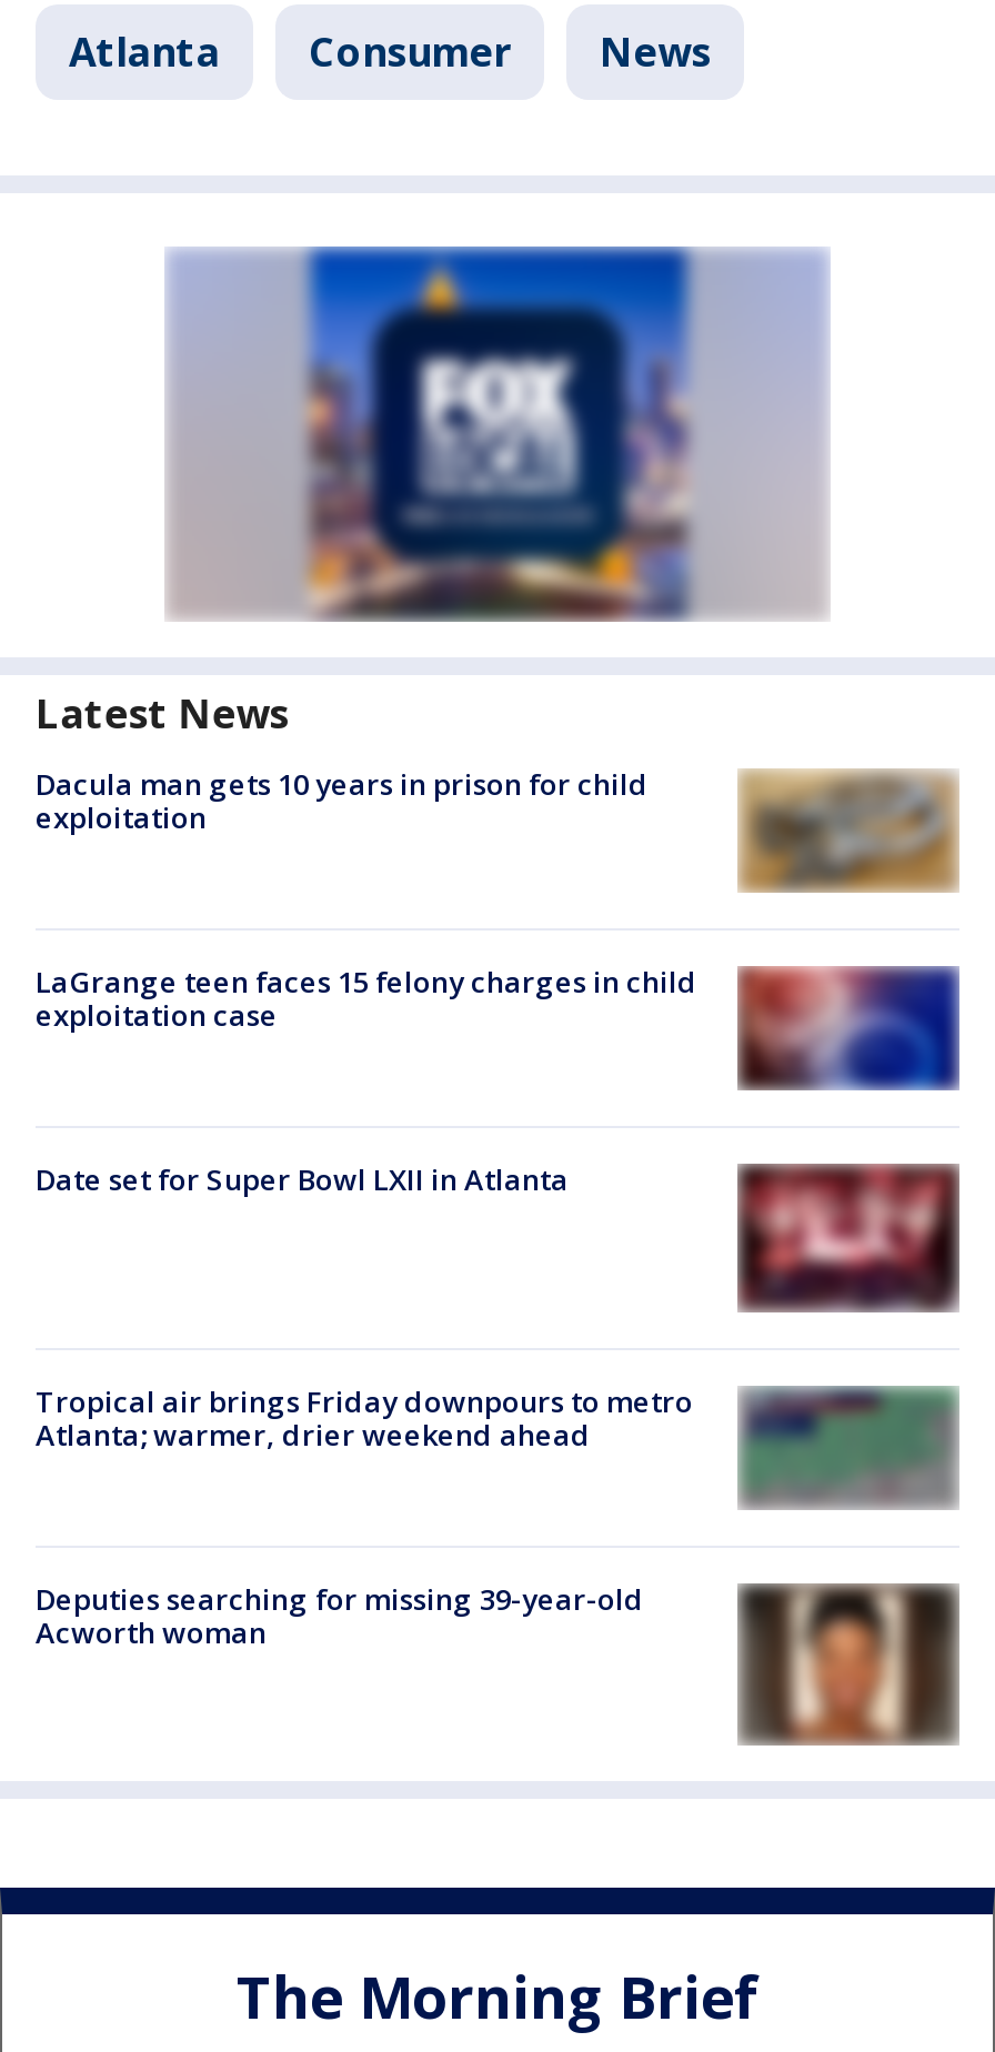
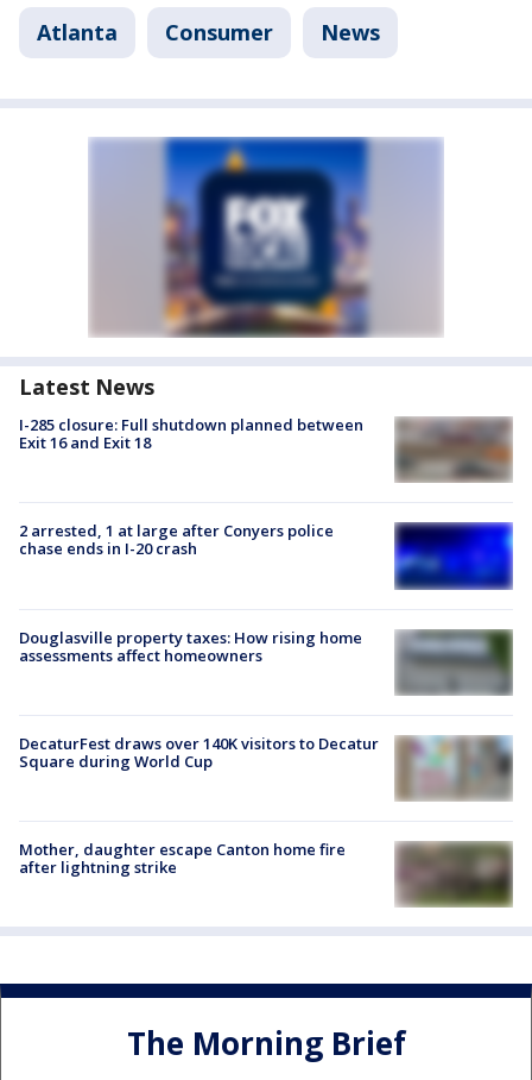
- Dacula man gets 10 years in prison for child
- exploitation
+ I-285 closure: Full shutdown planned between
+ Exit 16 and Exit 18

- [image]
+ [image]

- LaGrange teen faces 15 felony charges in child
- exploitation case
+ 2 arrested, 1 at large after Conyers police
+ chase ends in I-20 crash

- [image]
+ [image]

- Date set for Super Bowl LXII in Atlanta
+ Douglasville property taxes: How rising home
+ assessments affect homeowners

- [image]
+ [image]

- [image]
- Tropical air brings Friday downpours to metro
- Atlanta; warmer, drier weekend ahead
+ [image]
+ DecaturFest draws over 140K visitors to Decatur
+ Square during World Cup

- Deputies searching for missing 39-year-old
- Acworth woman
+ Mother, daughter escape Canton home fire
+ after lightning strike

- [image]
+ [image]
